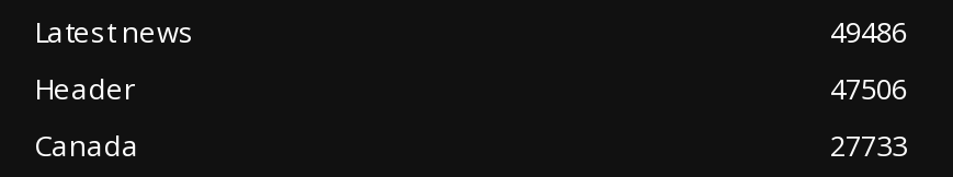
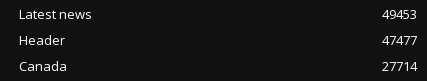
- 49486
+ 49453

- 47506
+ 47477

- 27733
+ 27714
